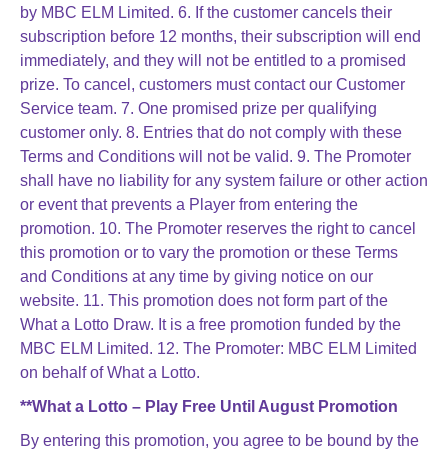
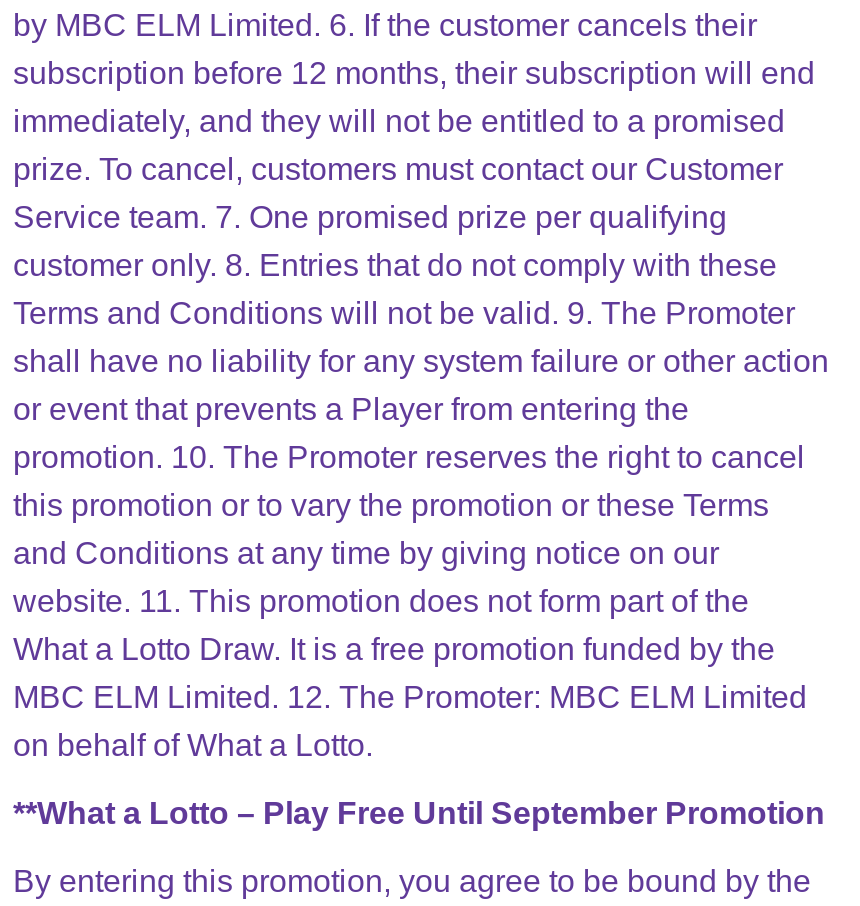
- **What a Lotto – Play Free Until August Promotion
+ **What a Lotto – Play Free Until September Promotion
